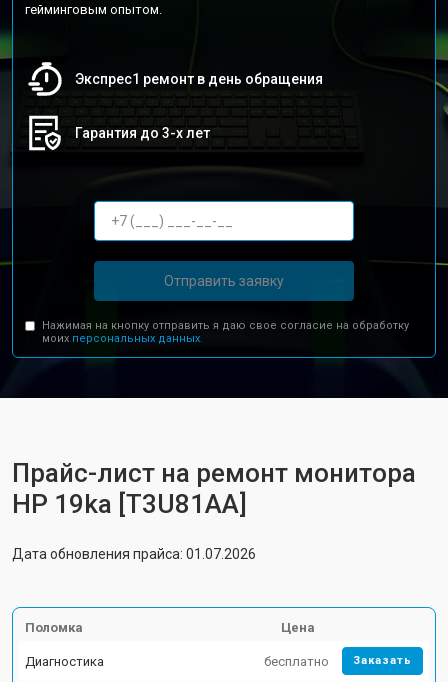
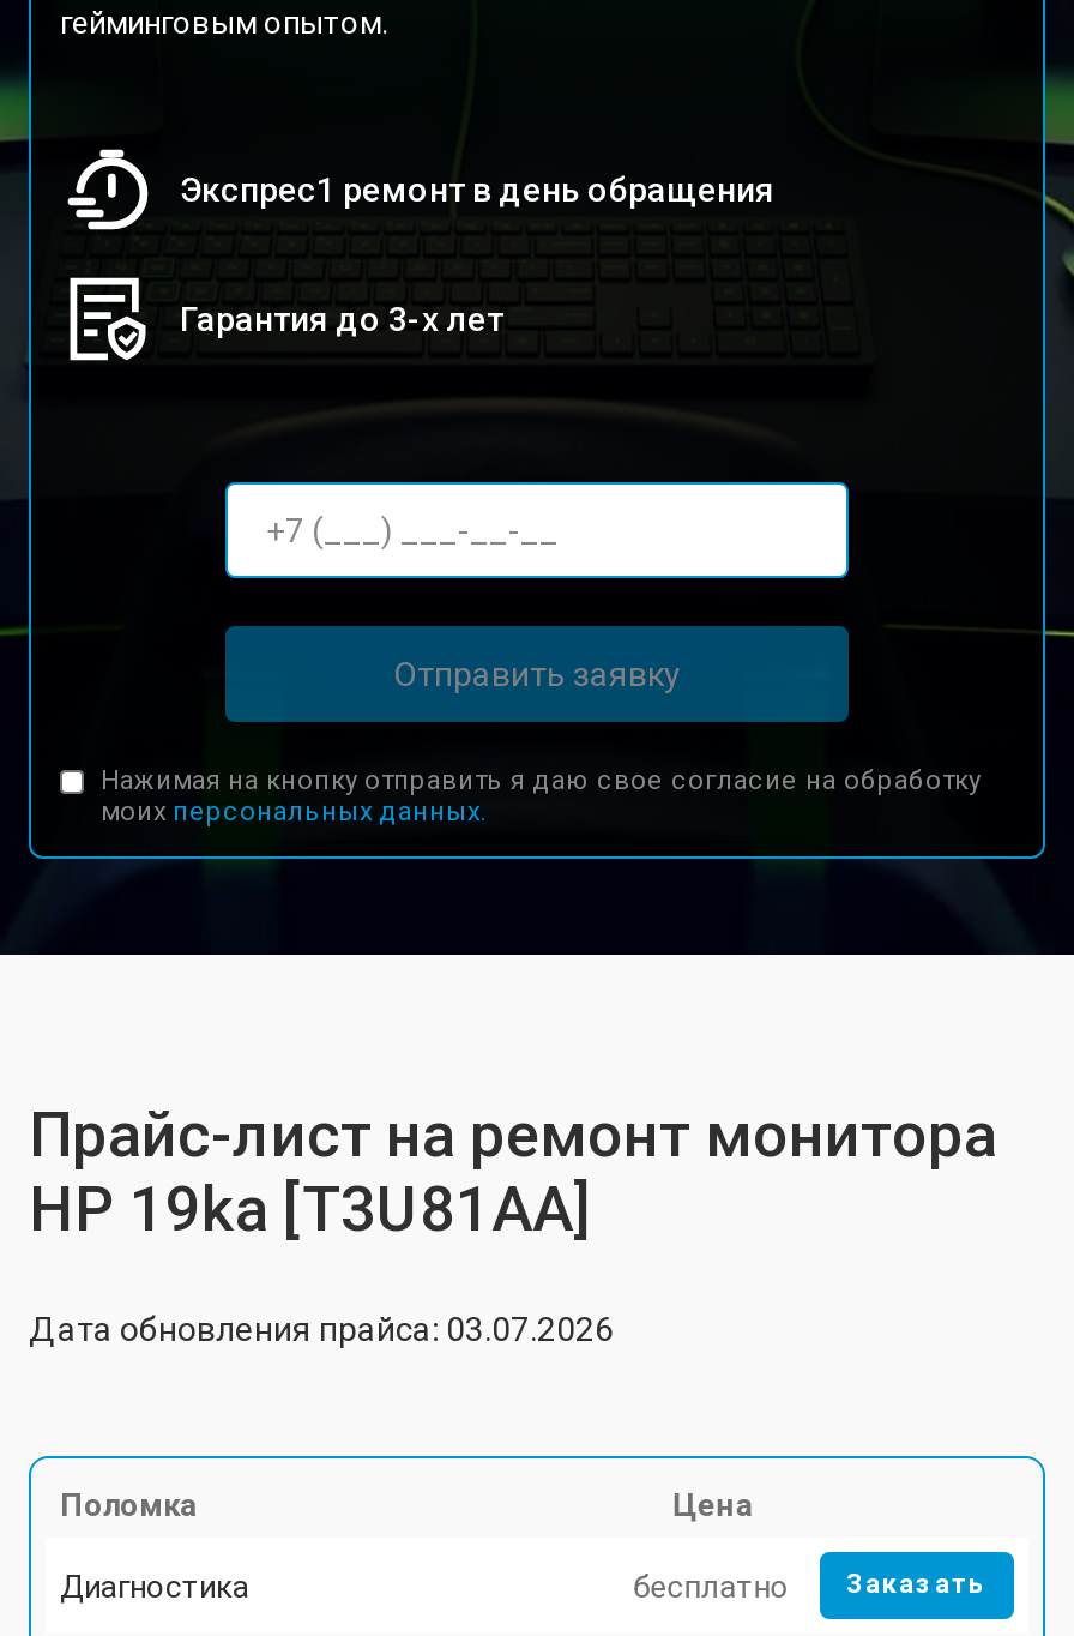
- Дата обновления прайса: 01.07.2026
+ Дата обновления прайса: 03.07.2026
